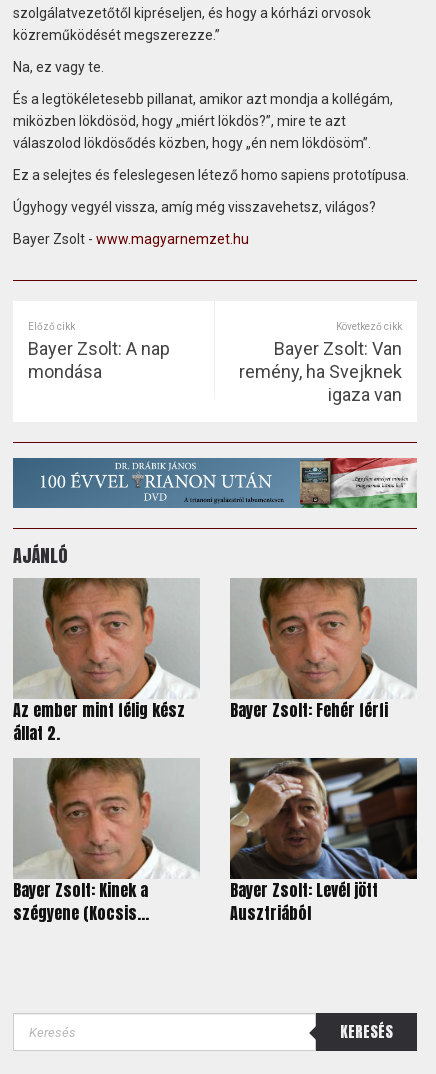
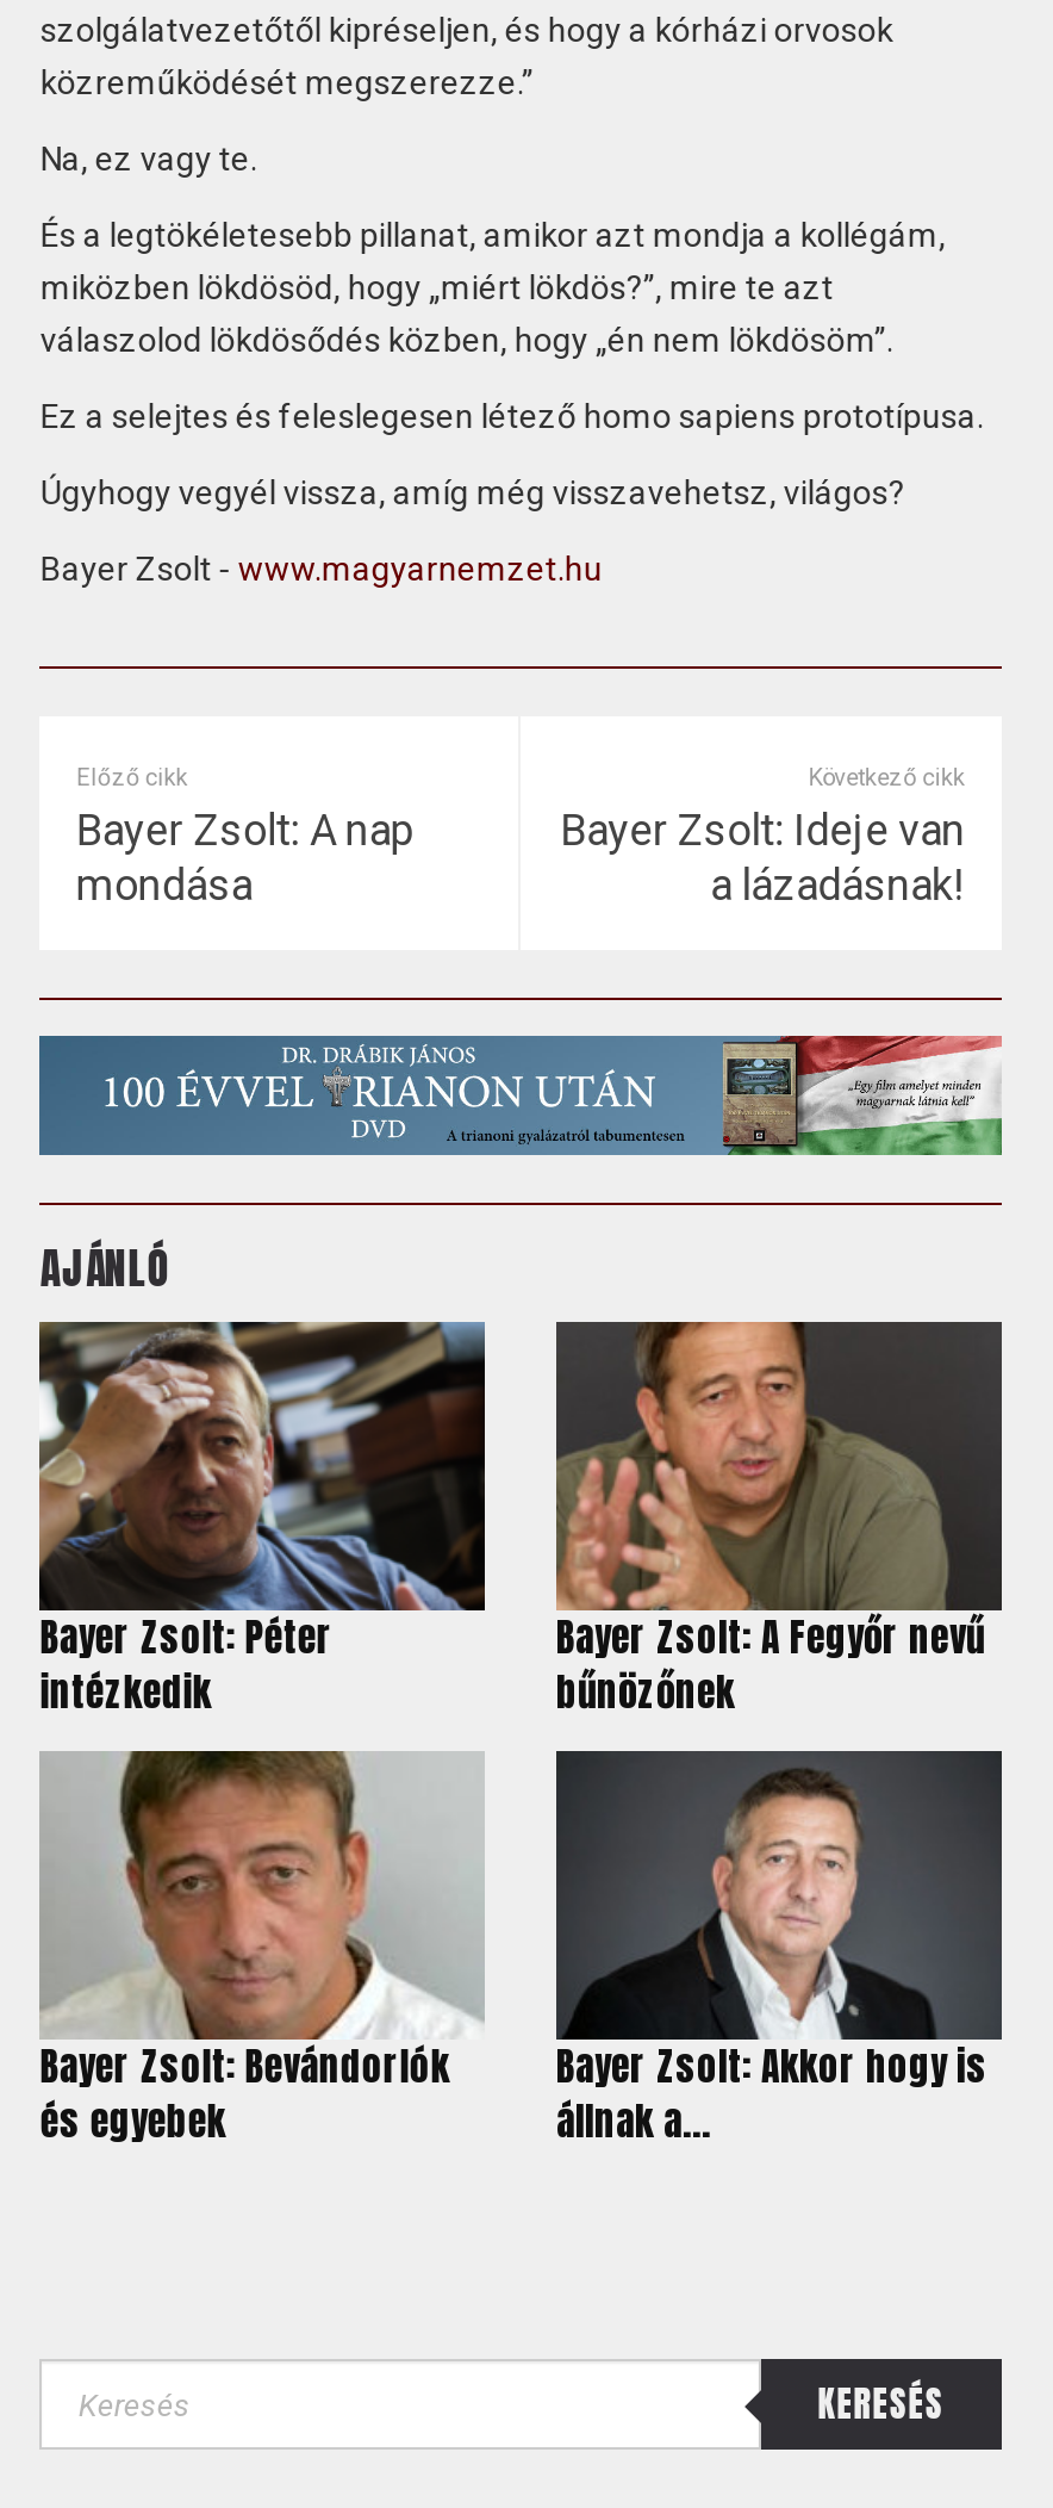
- Bayer Zsolt: Van
- remény, ha Svejknek
- igaza van
+ Bayer Zsolt: Ideje van
+ a lázadásnak!

- [image]
- Az ember mint félig kész
- állat 2.
+ [image]
+ Bayer Zsolt: Péter
+ intézkedik

- [image]
- Bayer Zsolt: Fehér férfi
+ [image]
+ Bayer Zsolt: A Fegyőr nevű
+ bűnözőnek

- [image]
- Bayer Zsolt: Levél jött
- Ausztriából
+ [image]
+ Bayer Zsolt: Akkor hogy is
+ állnak a...

- Bayer Zsolt: Kinek a
- szégyene (Kocsis...
+ Bayer Zsolt: Bevándorlók
+ és egyebek
